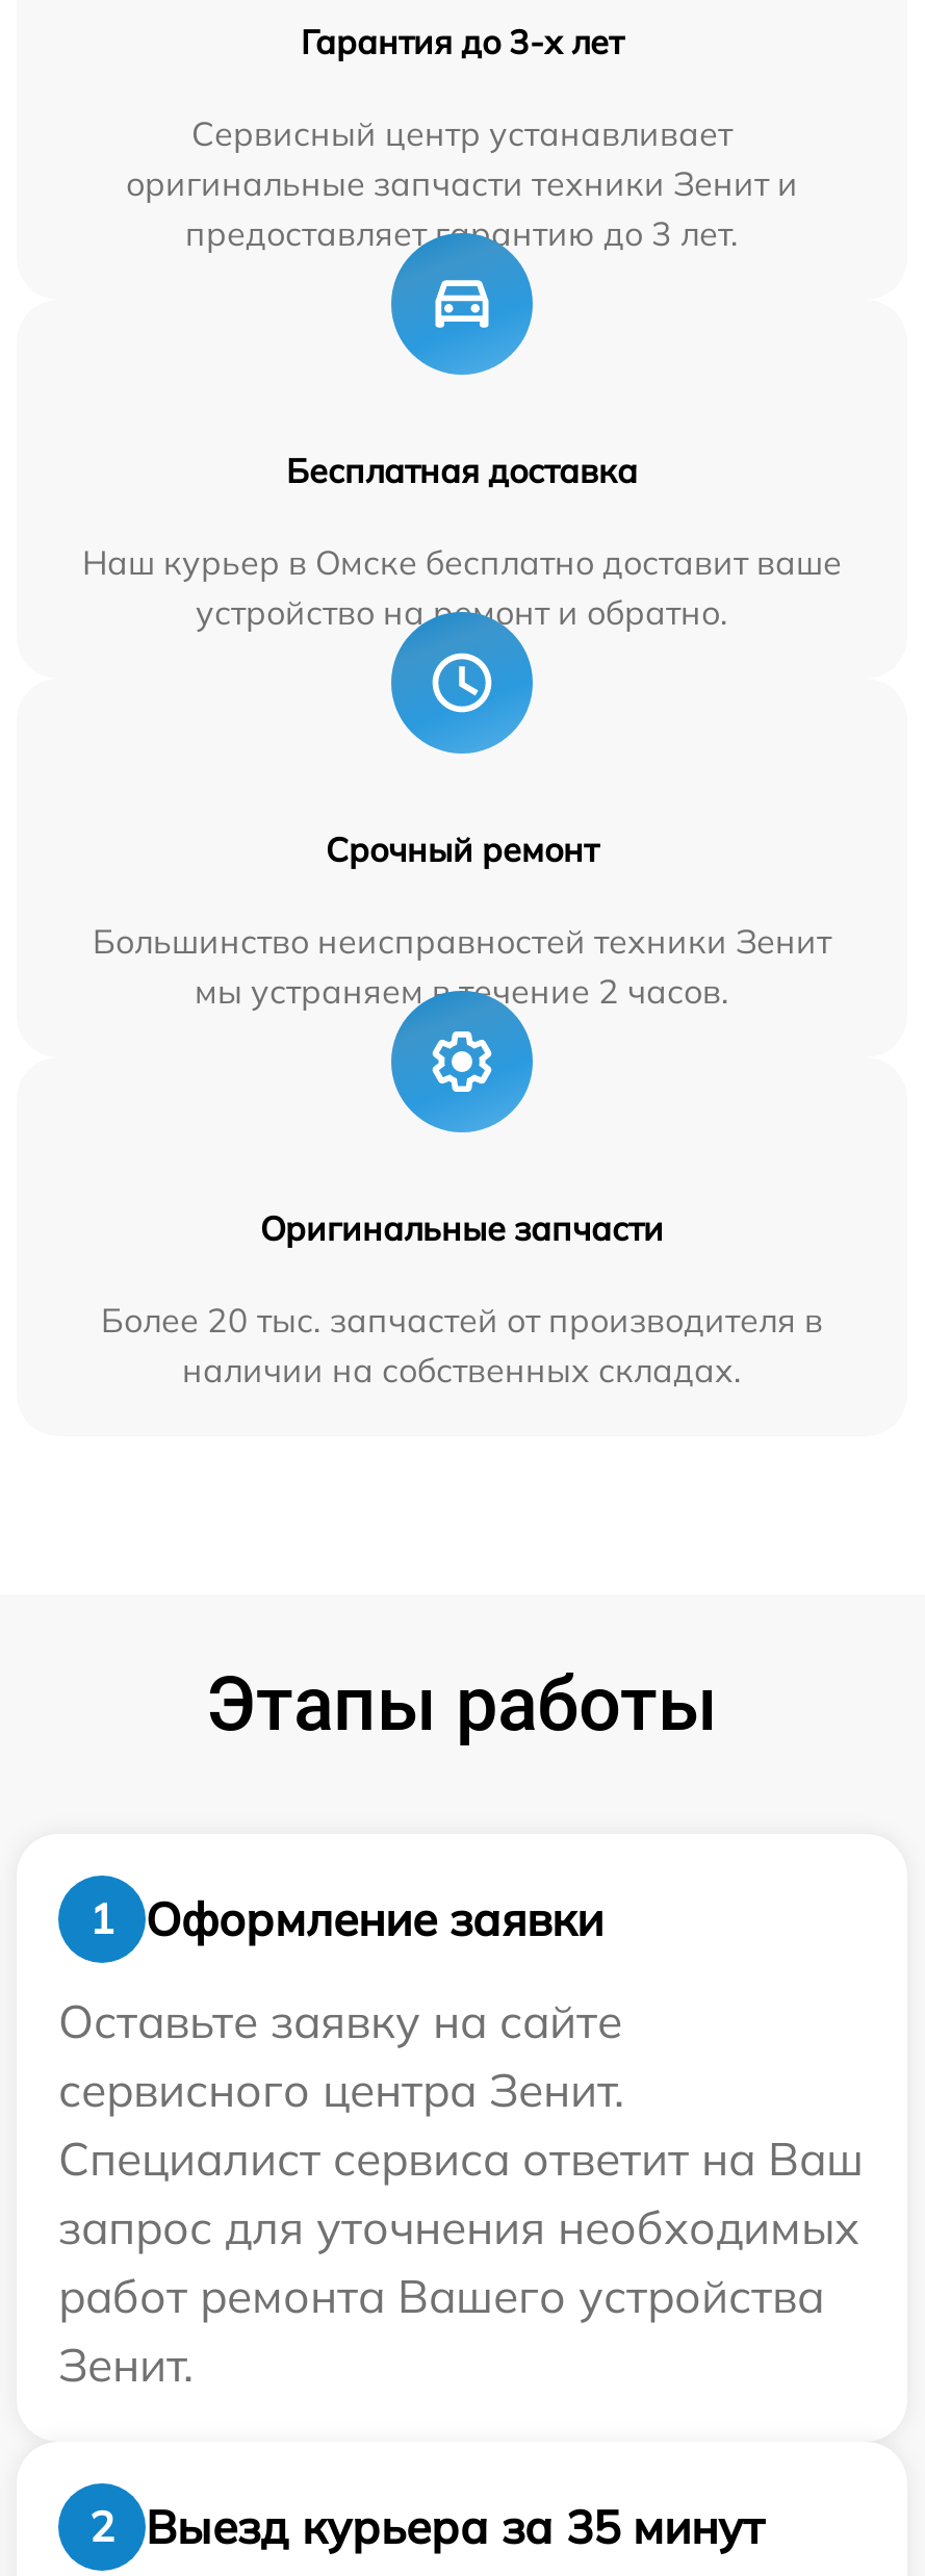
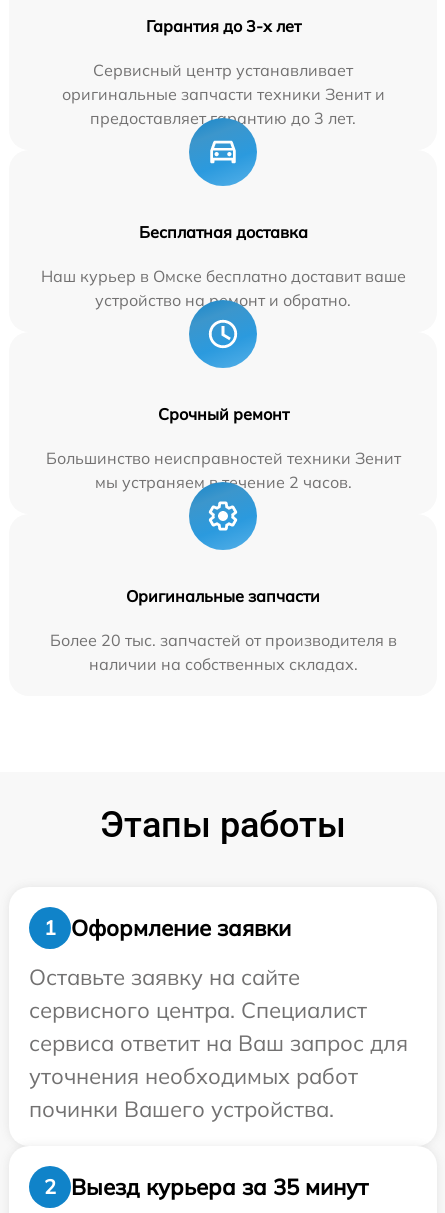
- сервисного центра Зенит.
- Специалист сервиса ответит на Ваш
- запрос для уточнения необходимых
- работ ремонта Вашего устройства
- Зенит.
+ сервисного центра. Специалист
+ сервиса ответит на Ваш запрос для
+ уточнения необходимых работ
+ починки Вашего устройства.
